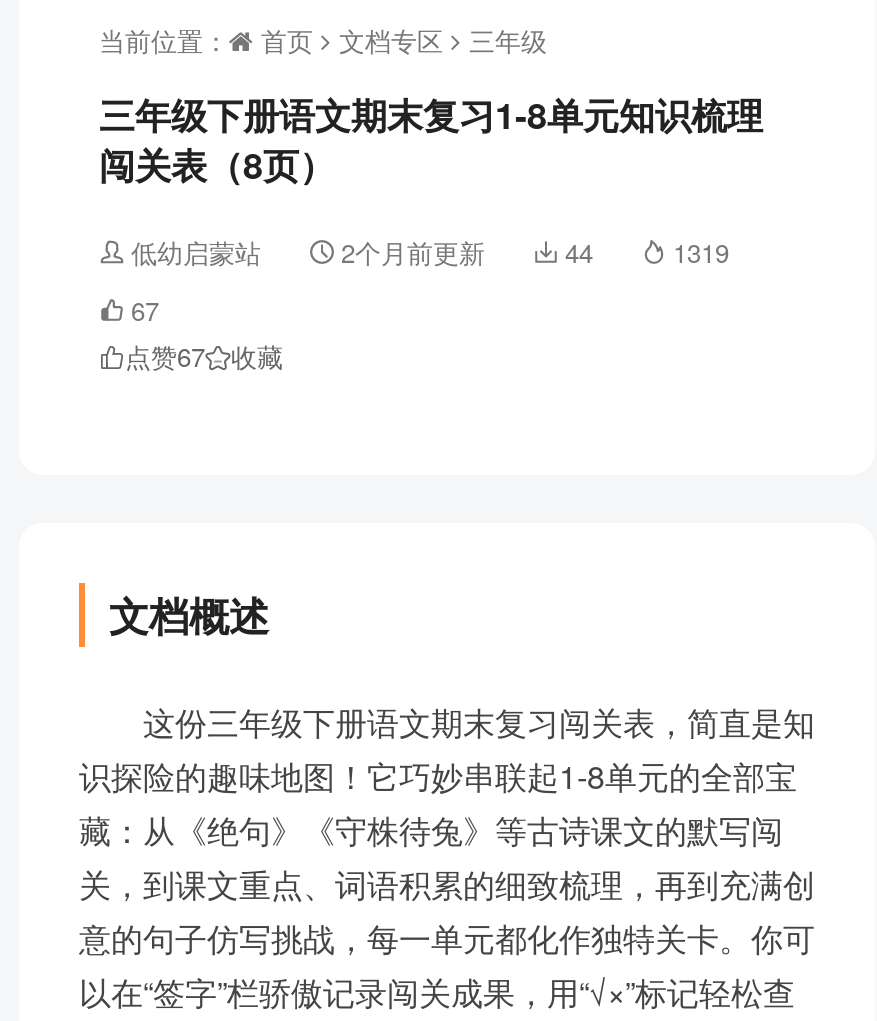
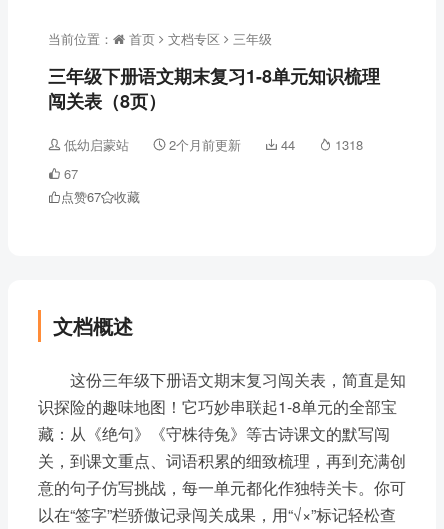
- 1319
+ 1318
